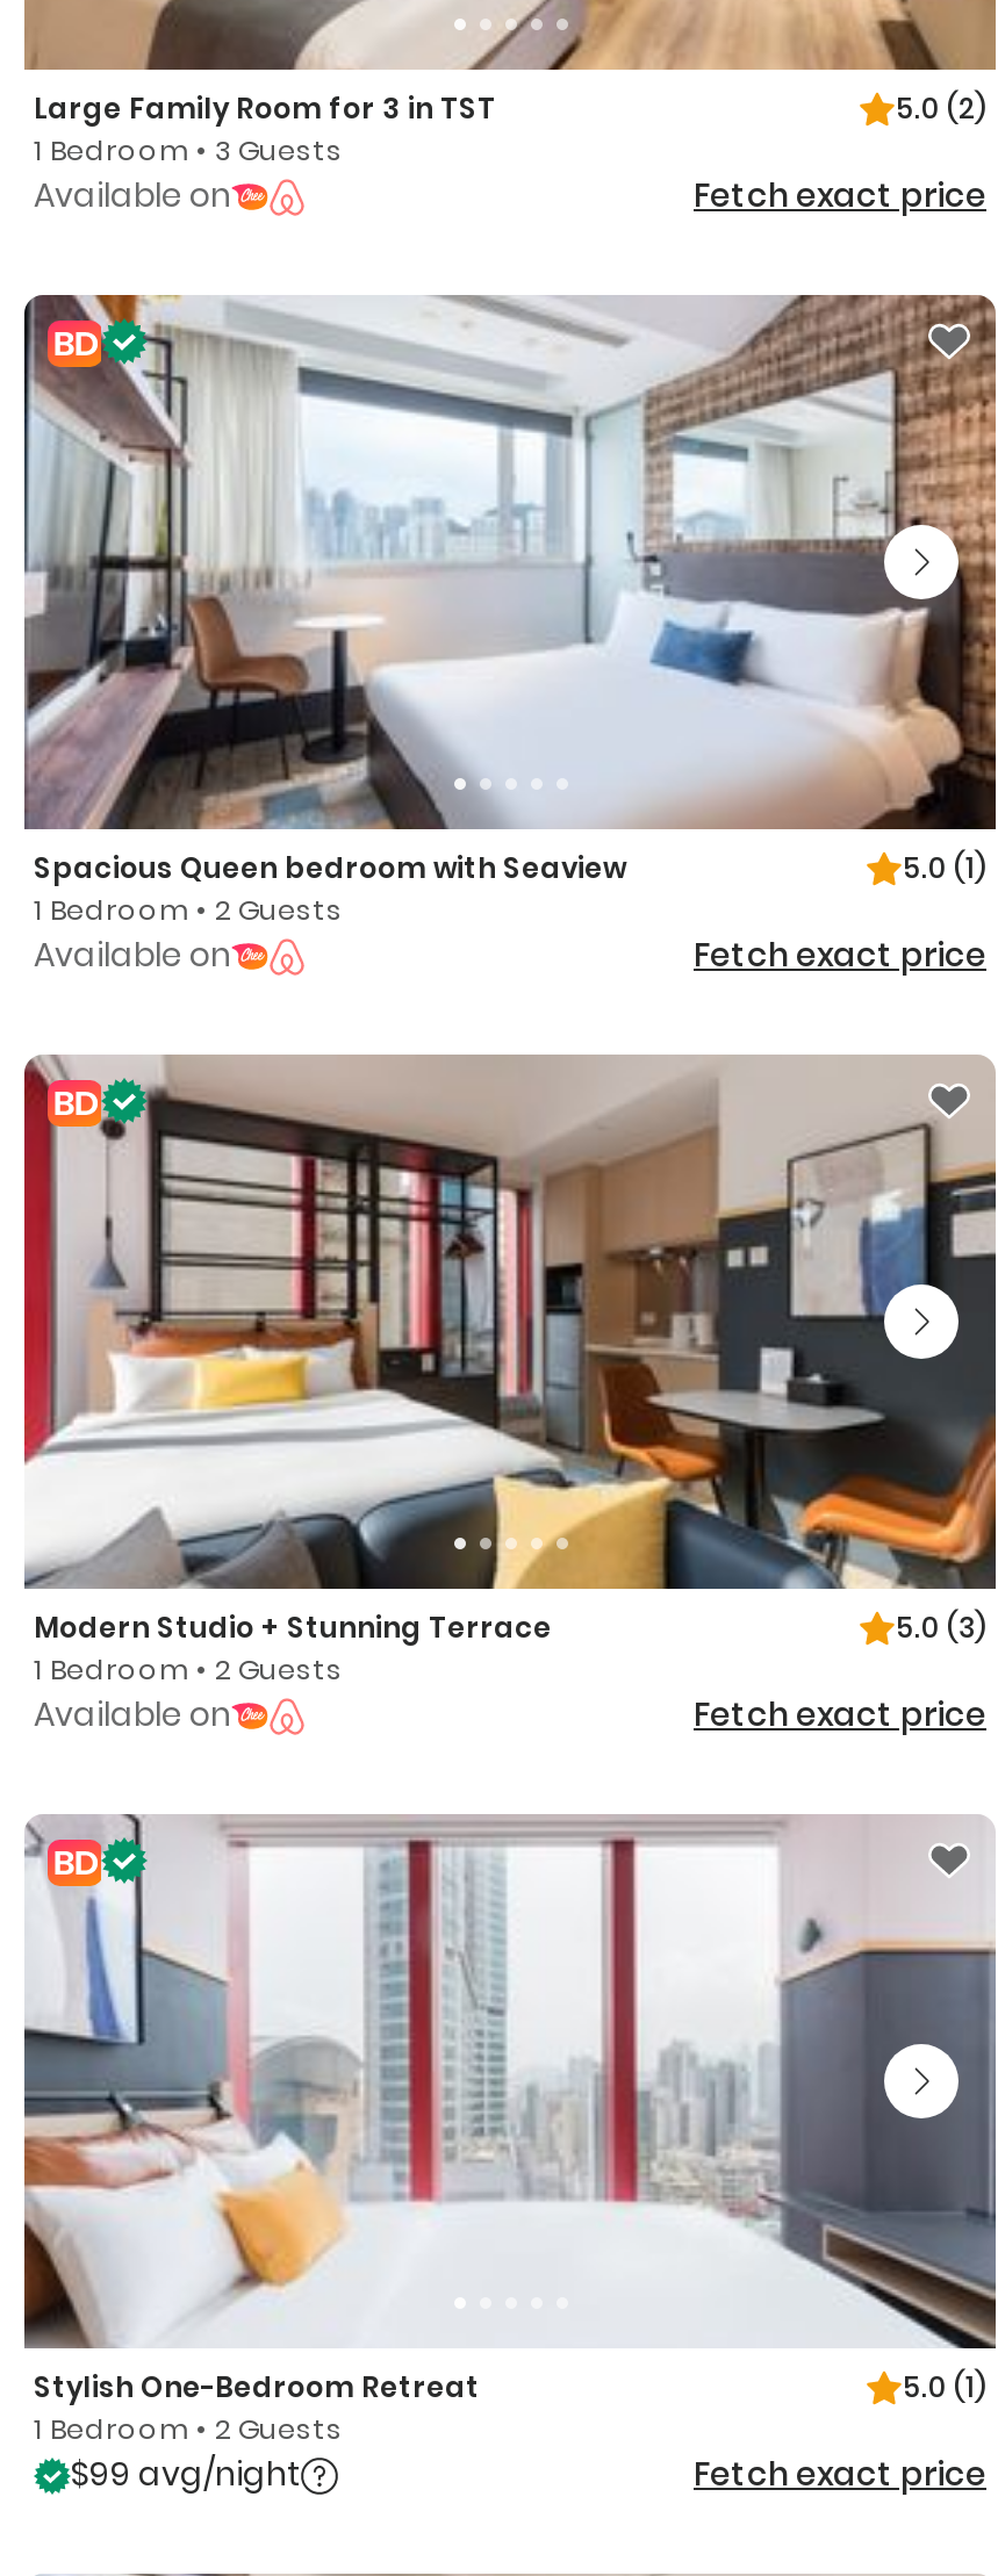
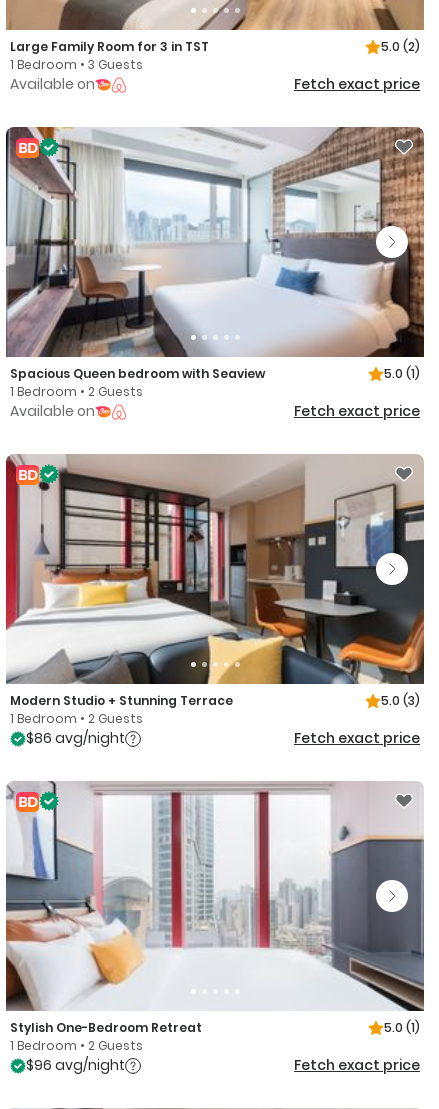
- Available on
+ $86 avg/night

- $99 avg/night
+ $96 avg/night
